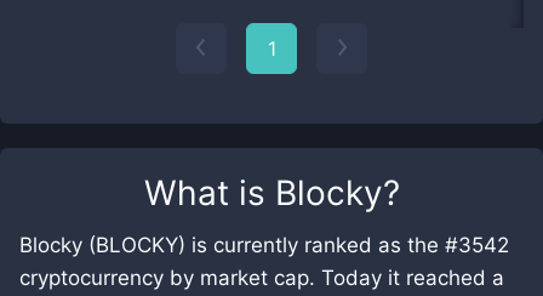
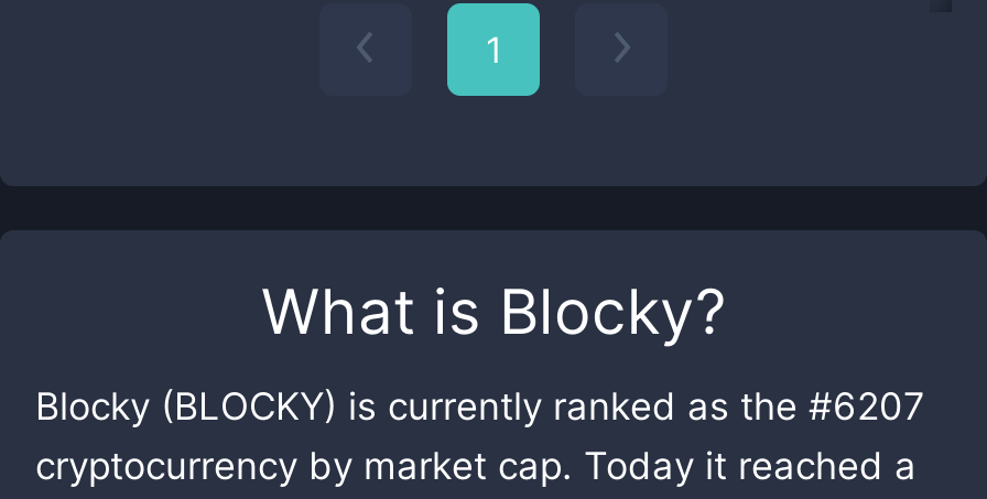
- Blocky (BLOCKY) is currently ranked as the #3542
+ Blocky (BLOCKY) is currently ranked as the #6207
